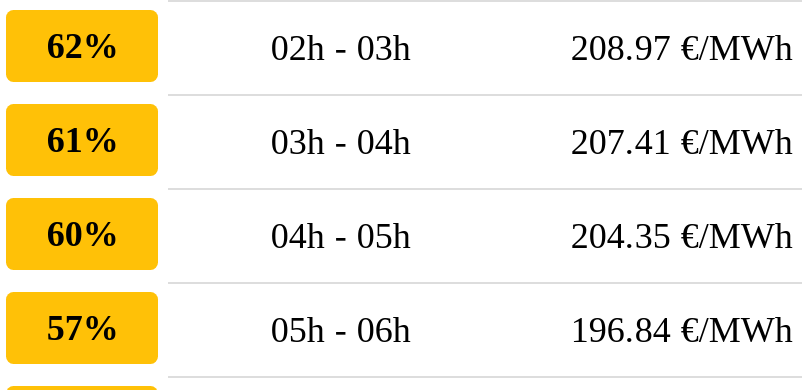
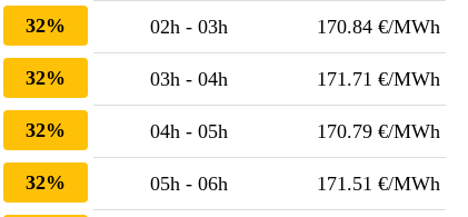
- 62%
+ 32%

- 208.97 €/MWh
+ 170.84 €/MWh

- 61%
+ 32%

- 207.41 €/MWh
+ 171.71 €/MWh

- 60%
+ 32%

- 204.35 €/MWh
+ 170.79 €/MWh

- 57%
+ 32%

- 196.84 €/MWh
+ 171.51 €/MWh
